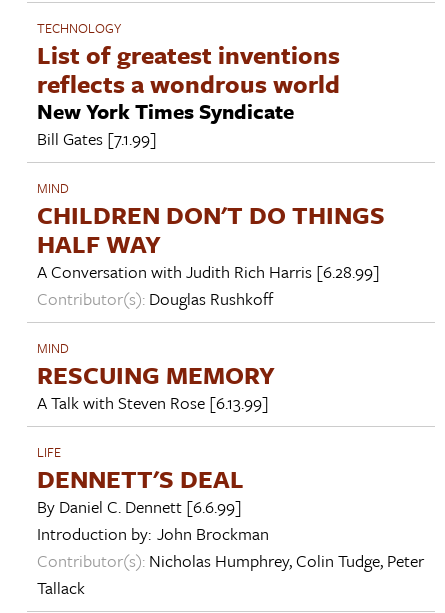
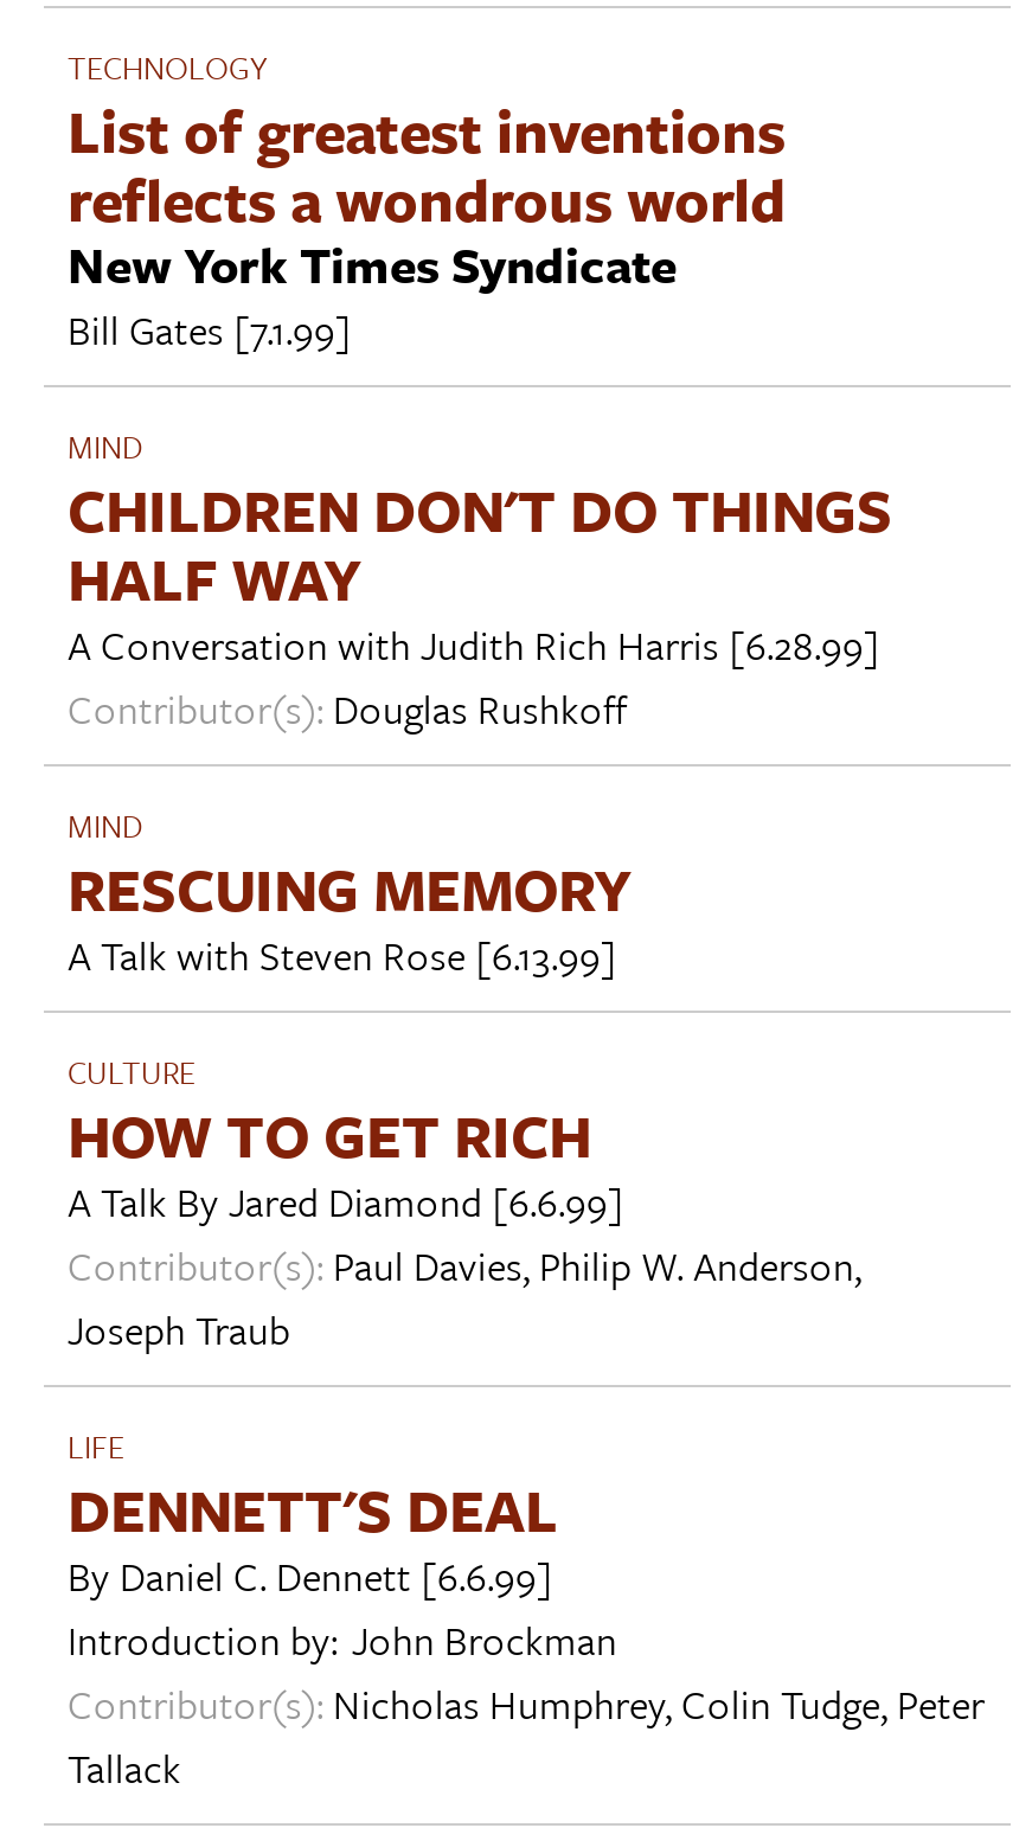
+ CULTURE
+ HOW TO GET RICH
+ A Talk By Jared Diamond [6.6.99]
+ Contributor(s): Paul Davies, Philip W. Anderson,
+ Joseph Traub
